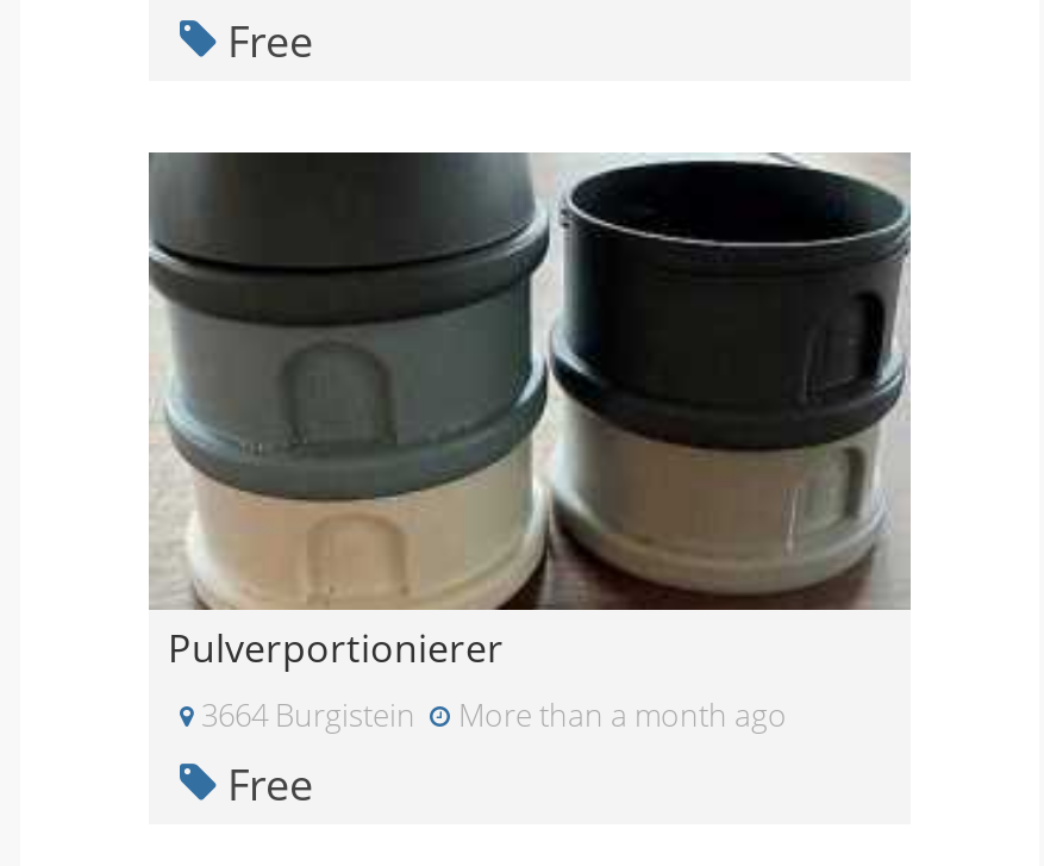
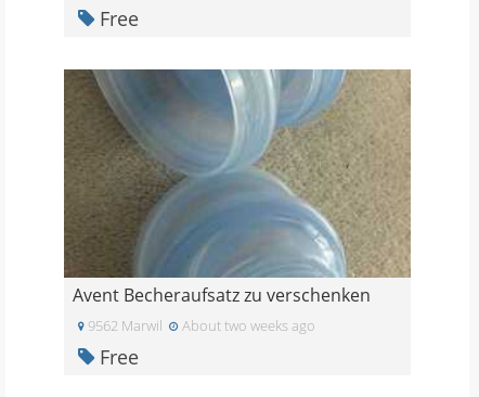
- [image]
- Pulverportionierer
- 3664 Burgistein
- More than a month ago
+ [image]
+ Avent Becheraufsatz zu verschenken
+ 9562 Marwil
+ About two weeks ago
